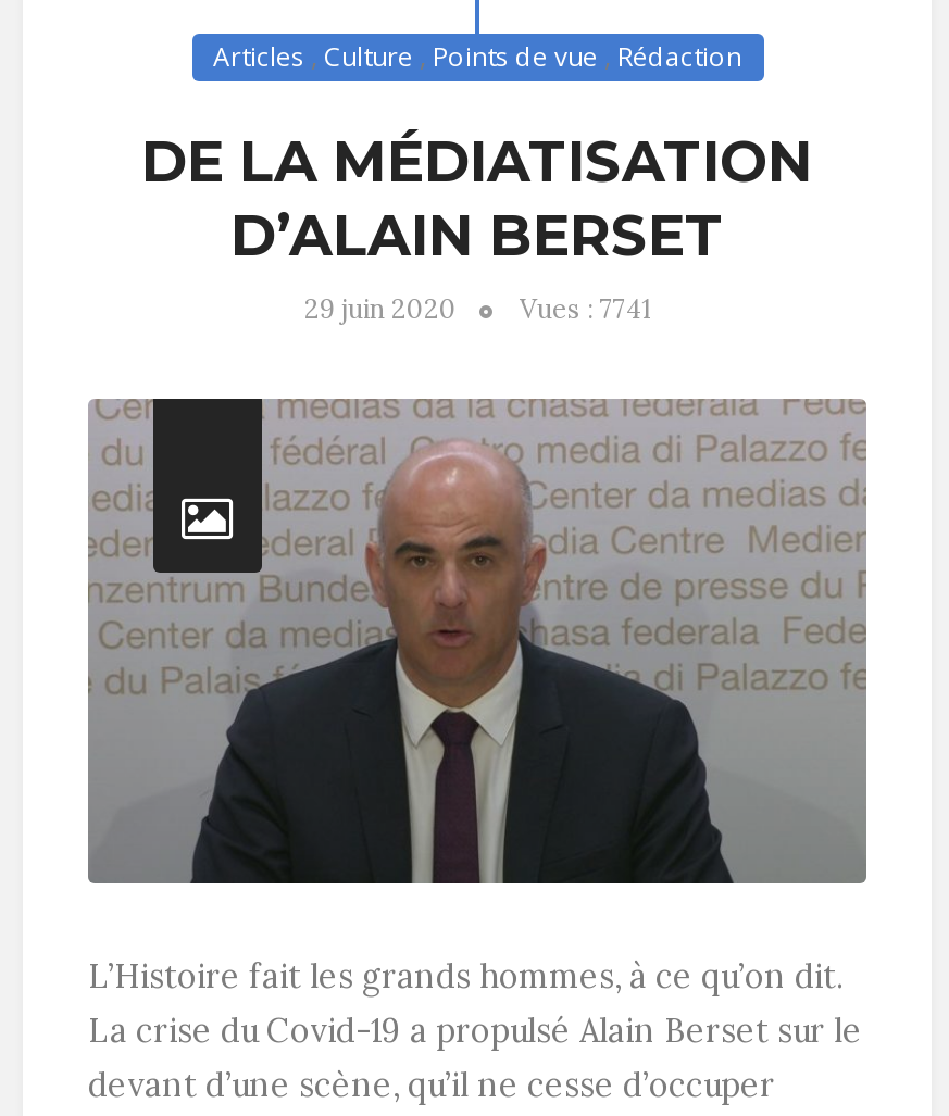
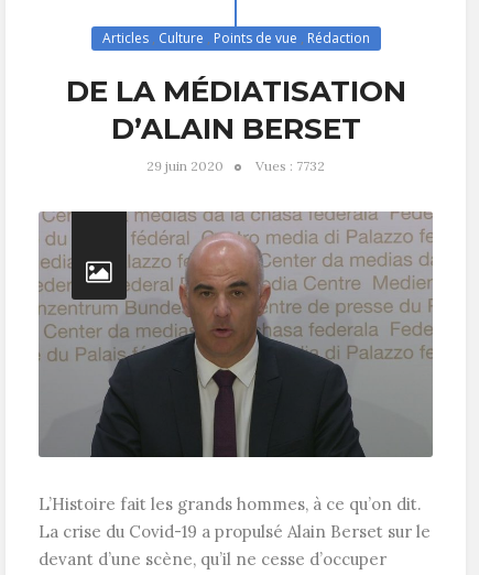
- 29 juin 2020 Vues : 7741
+ 29 juin 2020 Vues : 7732
